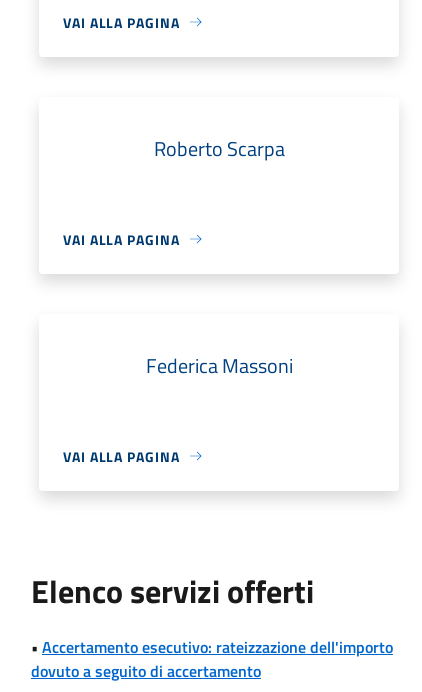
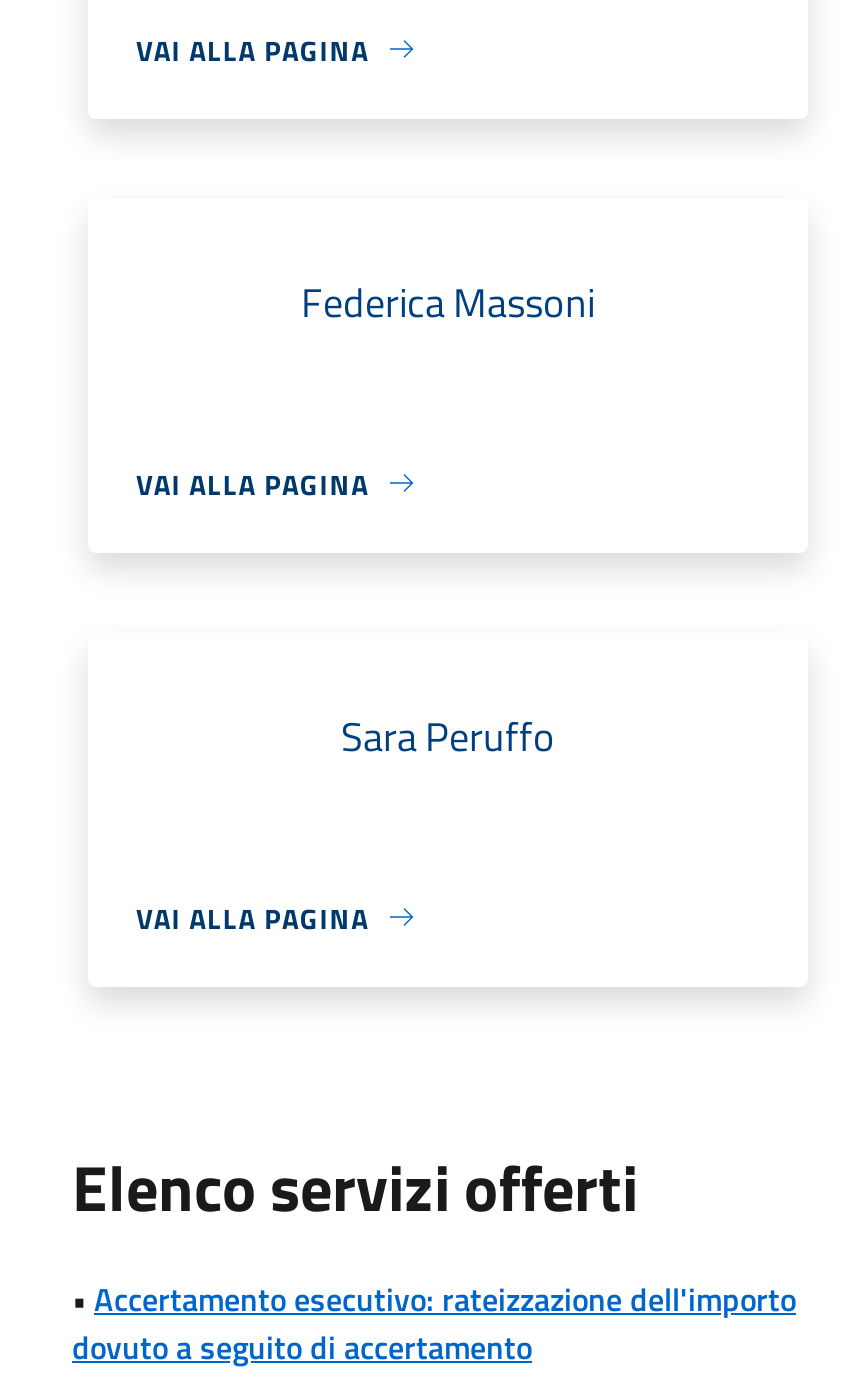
- Roberto Scarpa

+ Sara Peruffo

moved up: Federica Massoni
